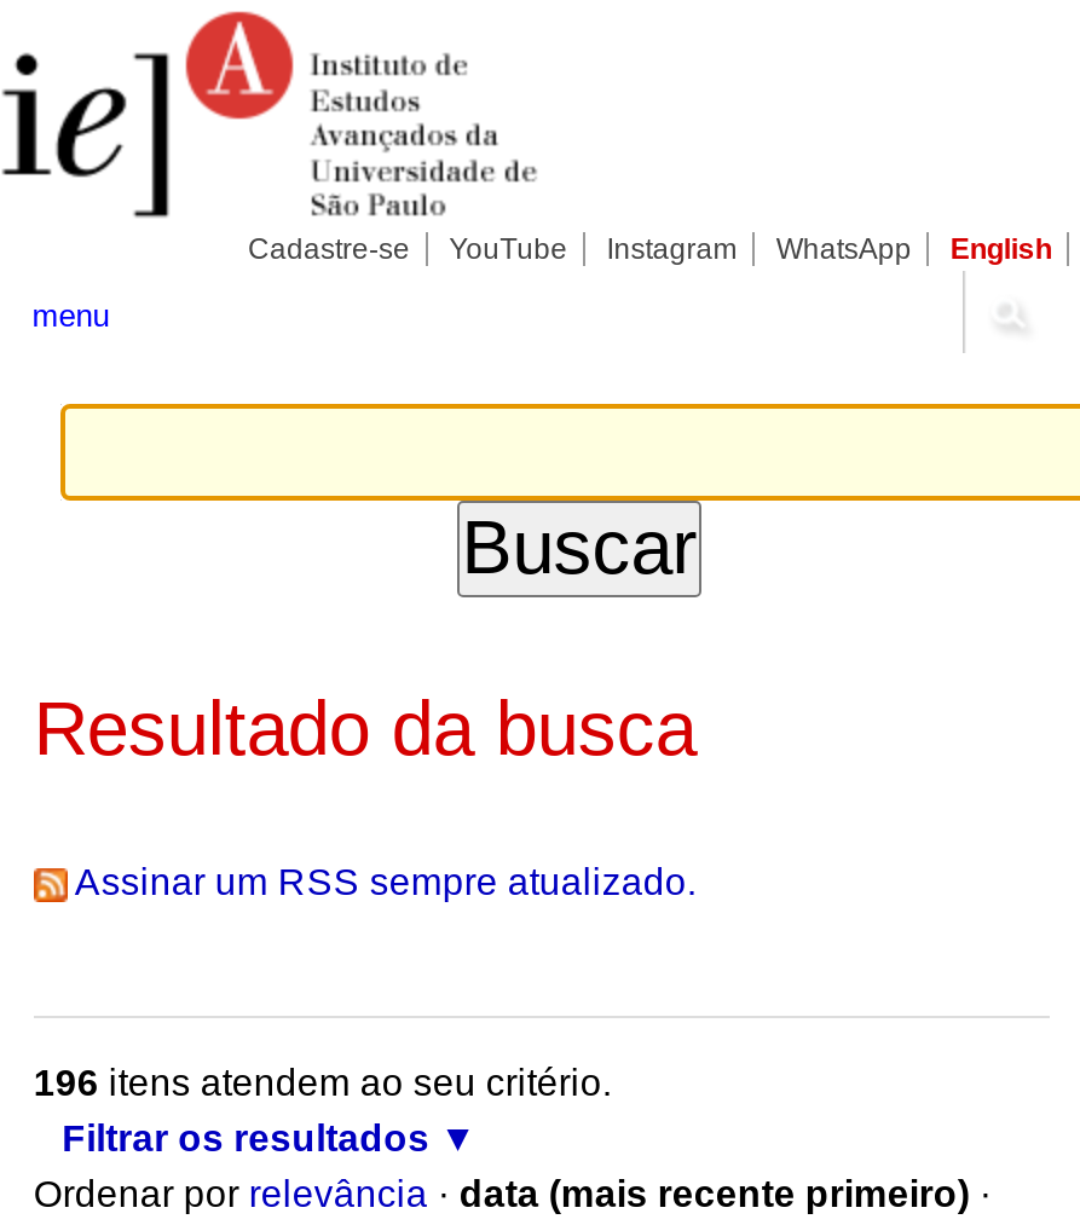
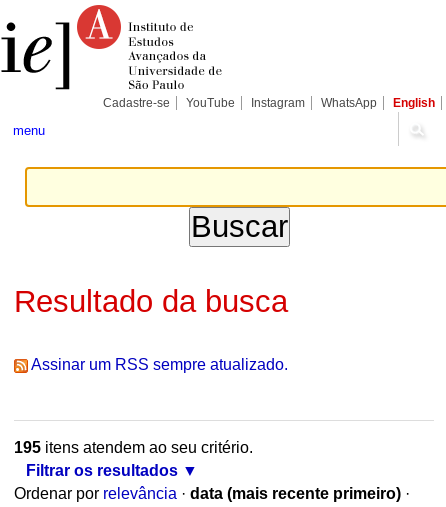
- 196 itens atendem ao seu critério.
+ 195 itens atendem ao seu critério.
